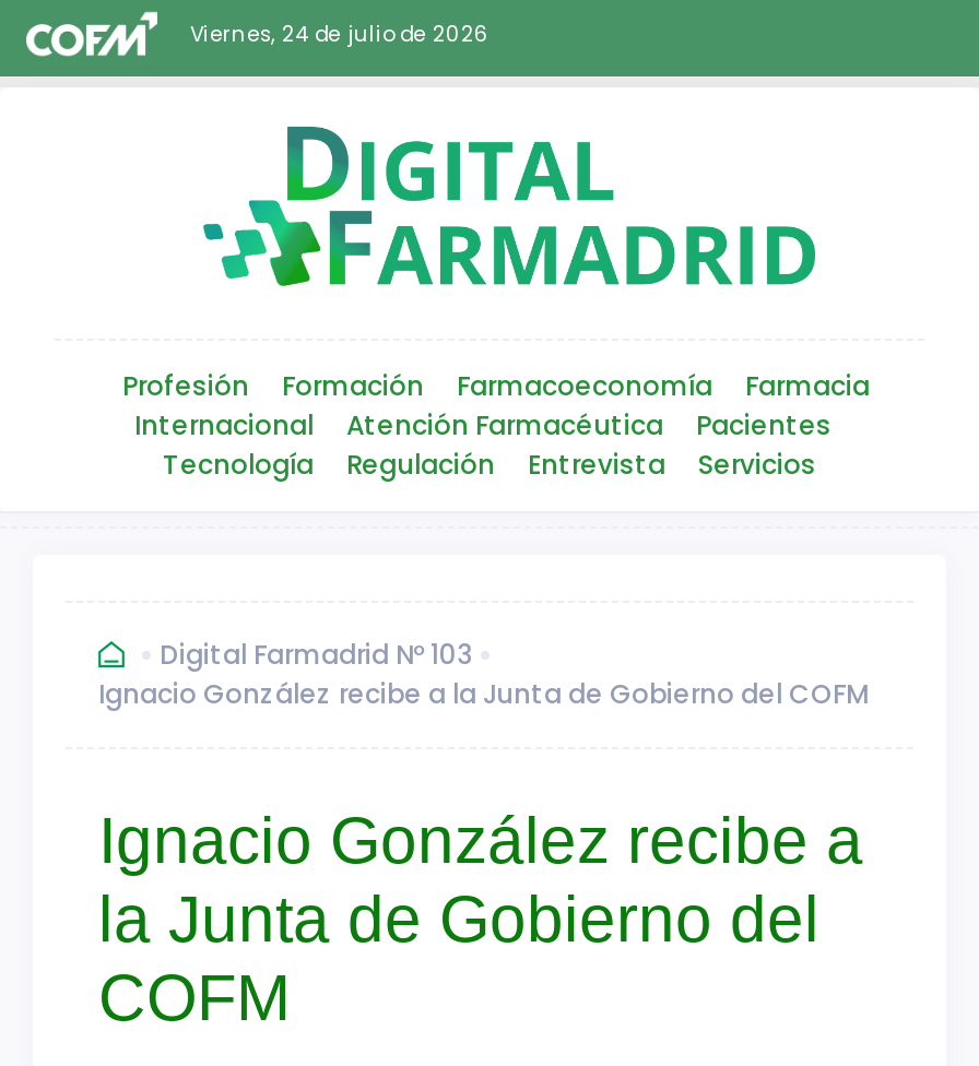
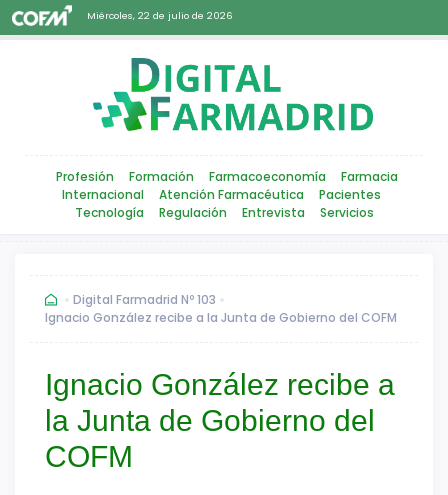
- Viernes, 24 de julio de 2026
+ Miércoles, 22 de julio de 2026
